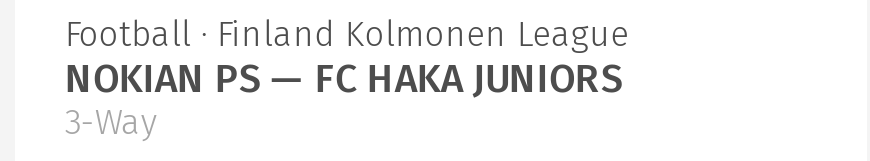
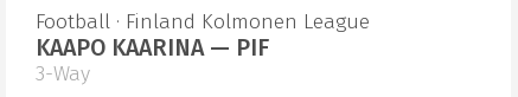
- NOKIAN PS — FC HAKA JUNIORS
+ KAAPO KAARINA — PIF
